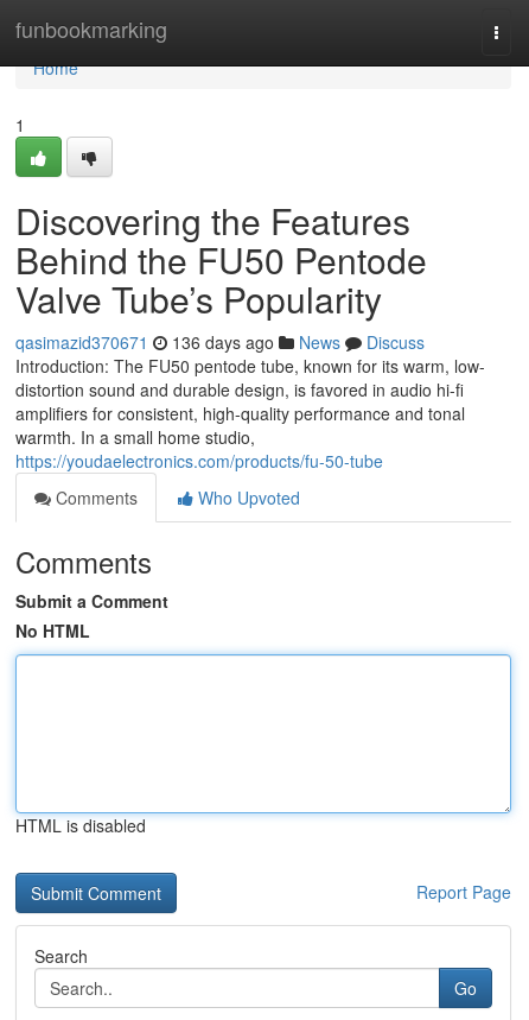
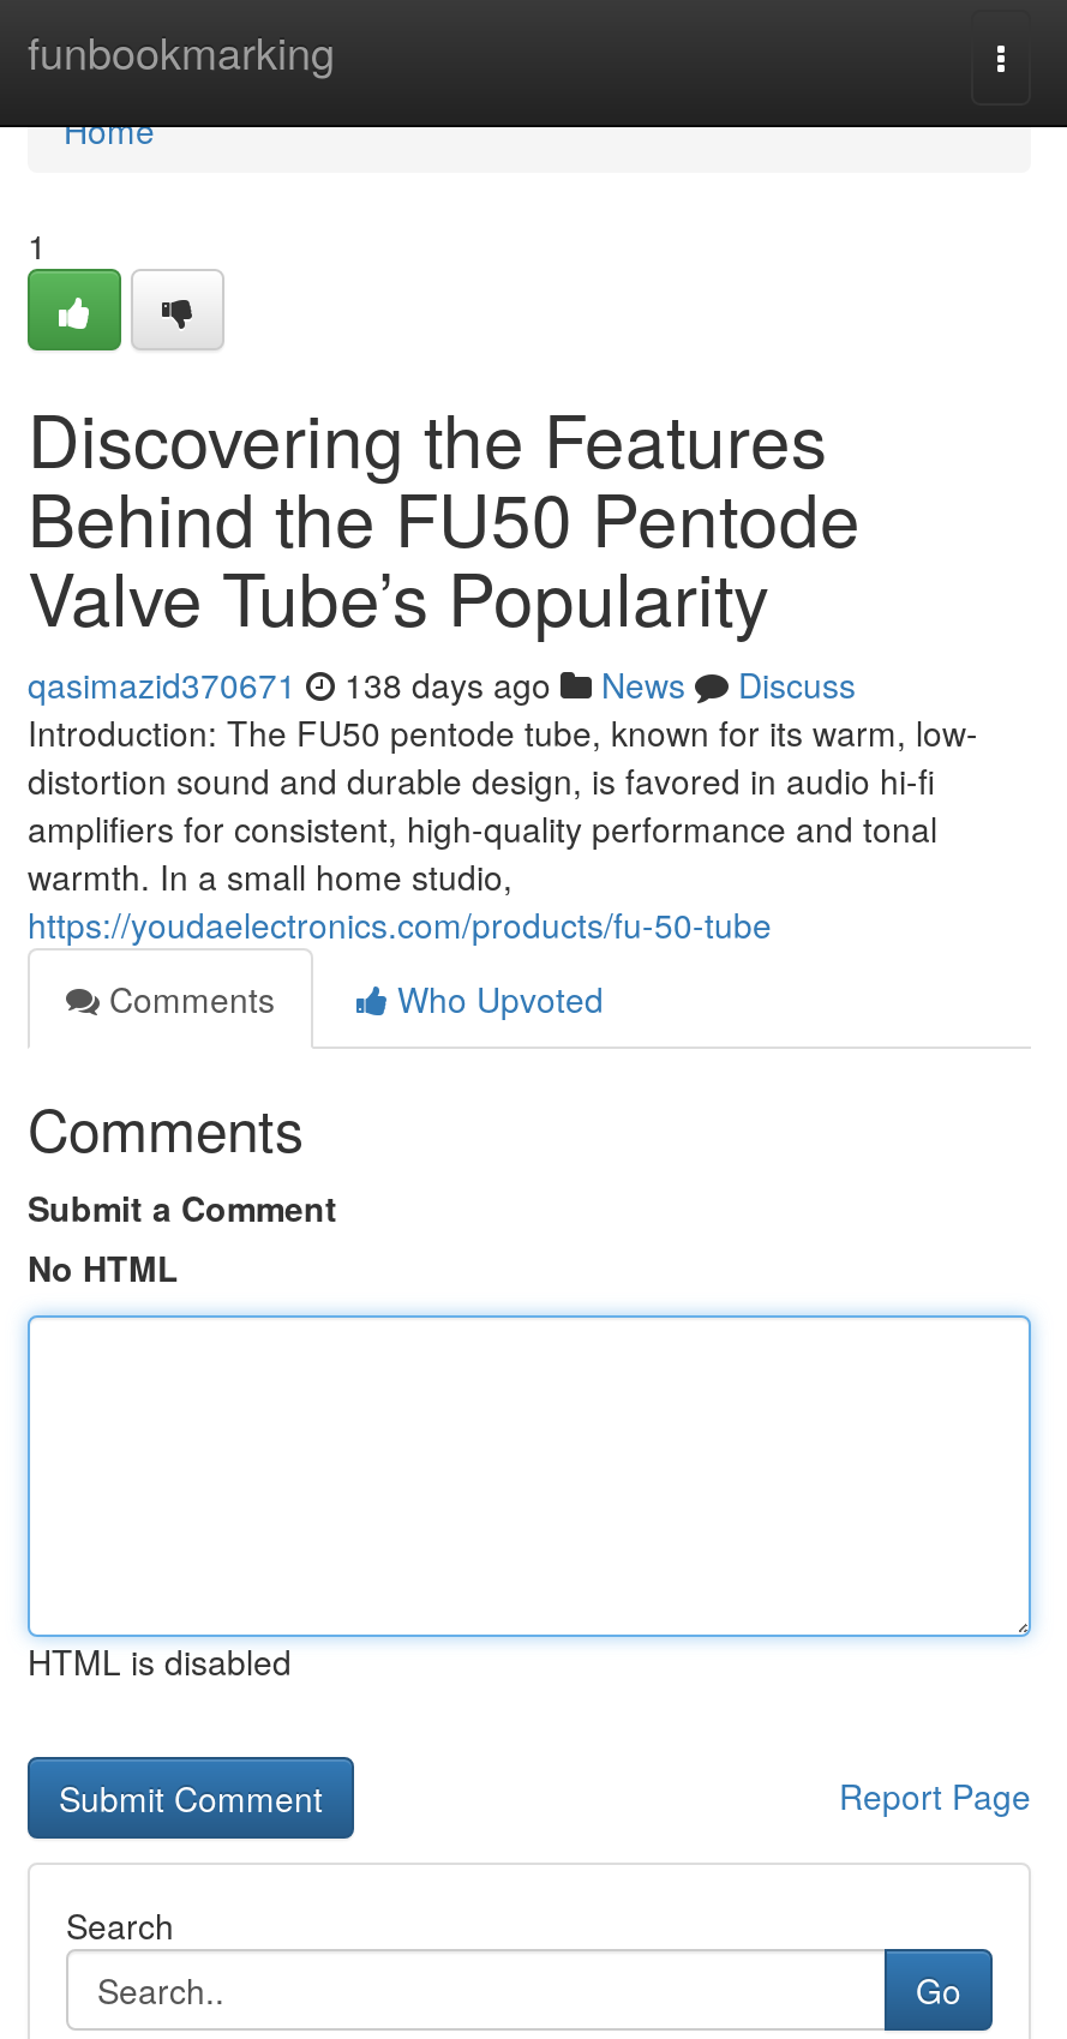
- qasimazid370671 136 days ago News Discuss
+ qasimazid370671 138 days ago News Discuss
